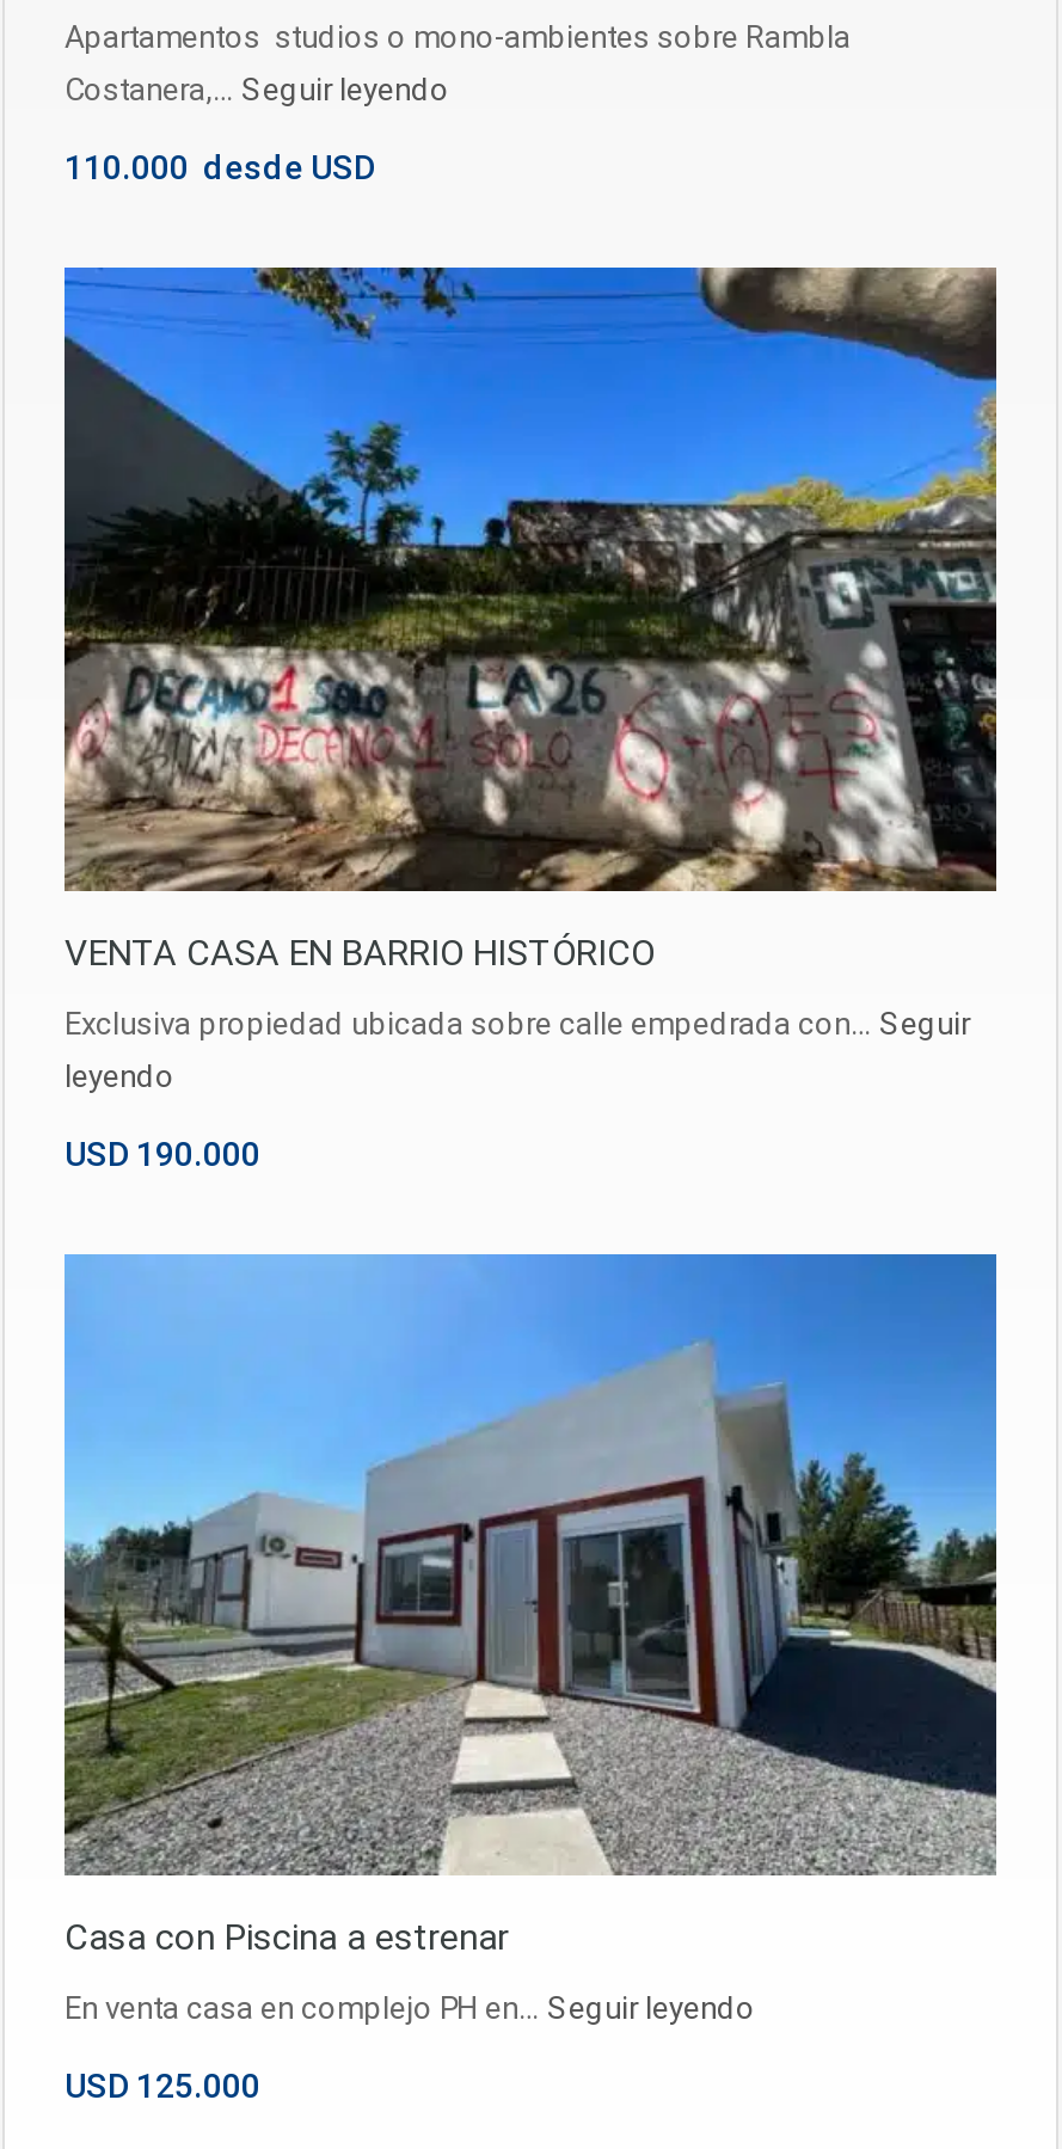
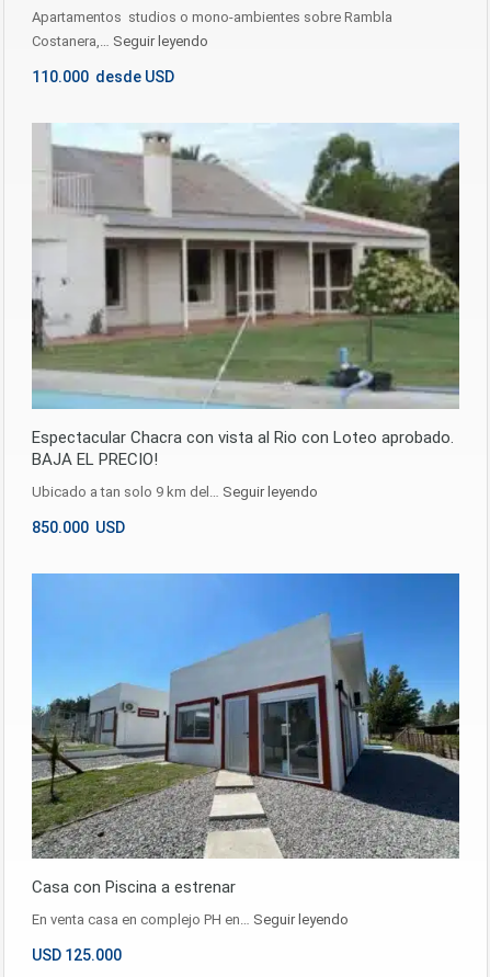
- [image]
- VENTA CASA EN BARRIO HISTÓRICO
- Exclusiva propiedad ubicada sobre calle empedrada con… Seguir
- leyendo
- USD 190.000
+ [image]
+ Espectacular Chacra con vista al Rio con Loteo aprobado.
+ BAJA EL PRECIO!
+ Ubicado a tan solo 9 km del… Seguir leyendo
+ 850.000 USD
